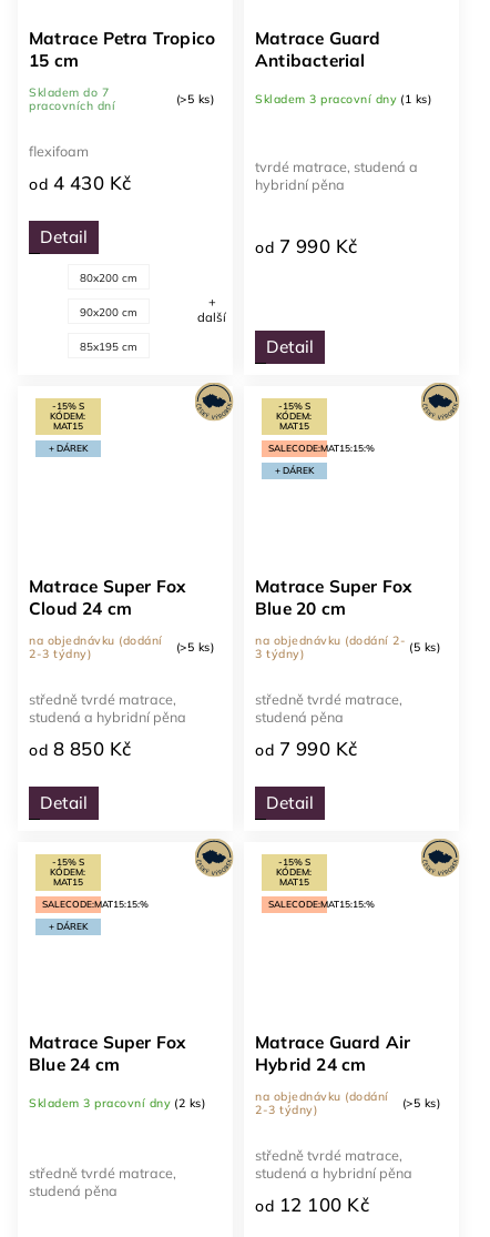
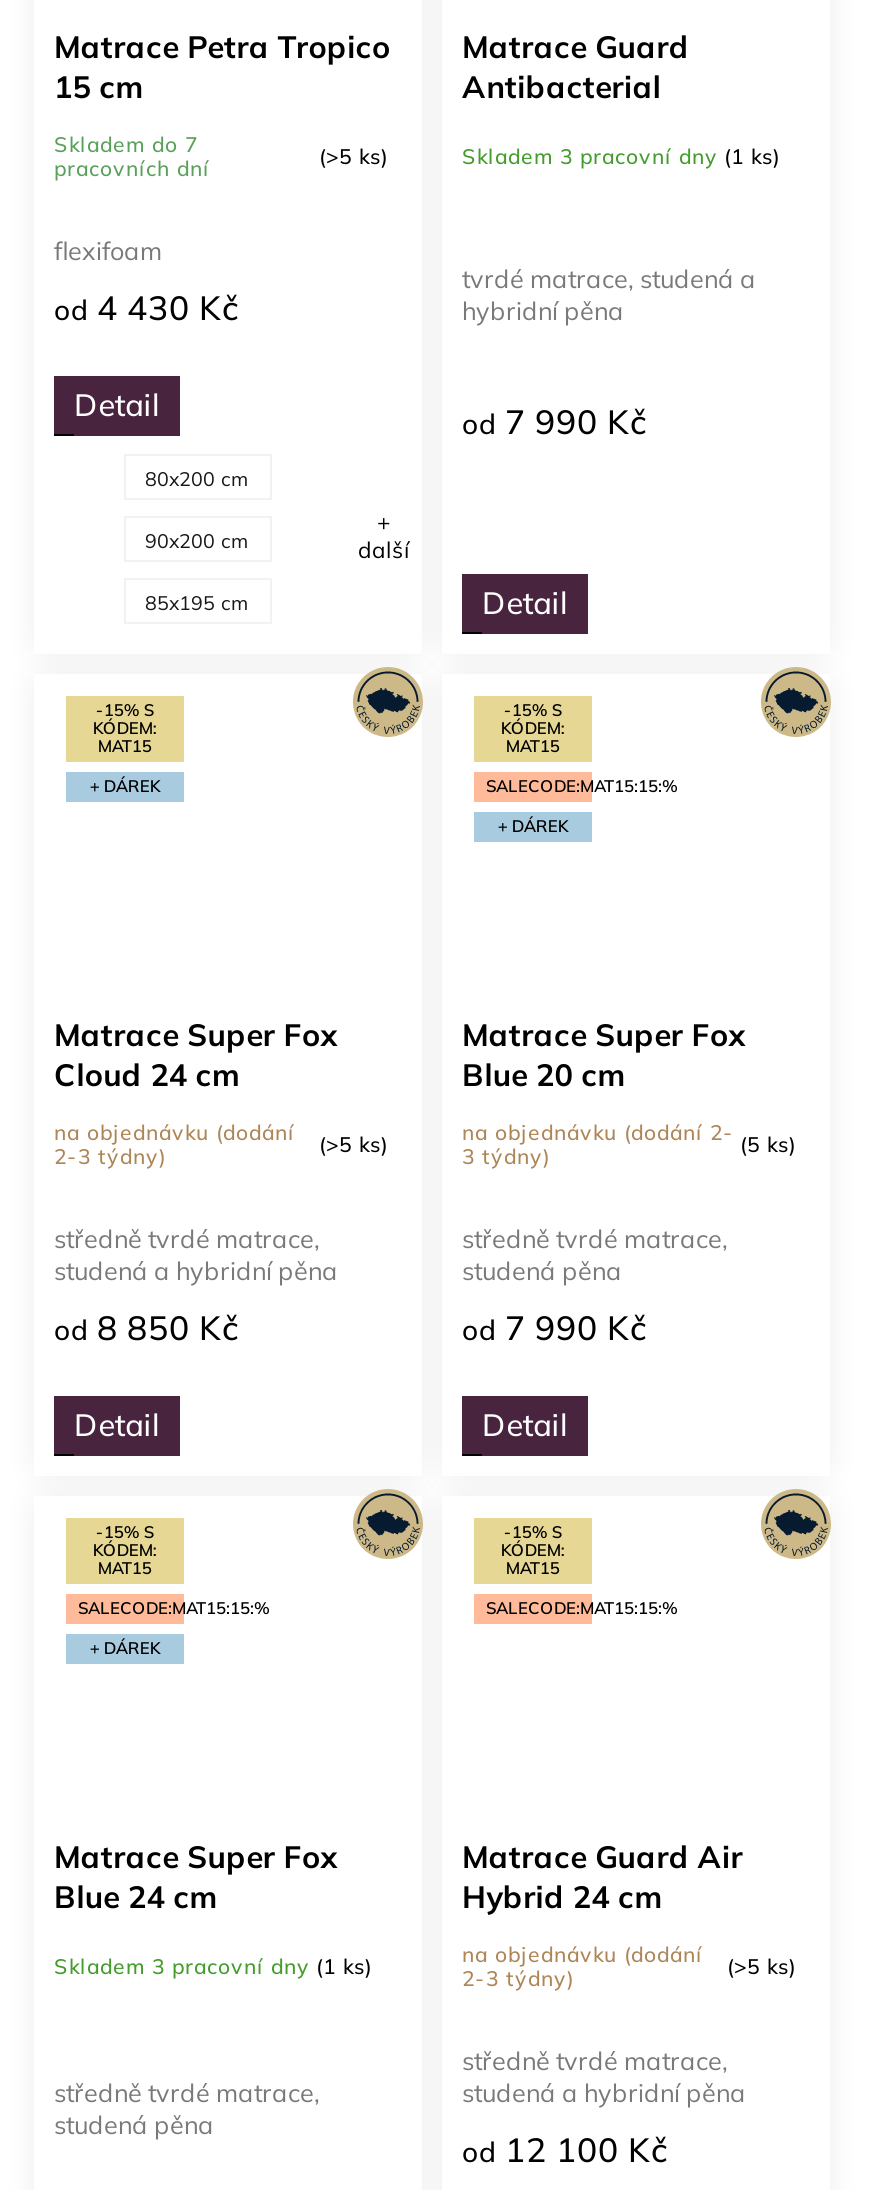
- Skladem 3 pracovní dny (2 ks)
+ Skladem 3 pracovní dny (1 ks)
